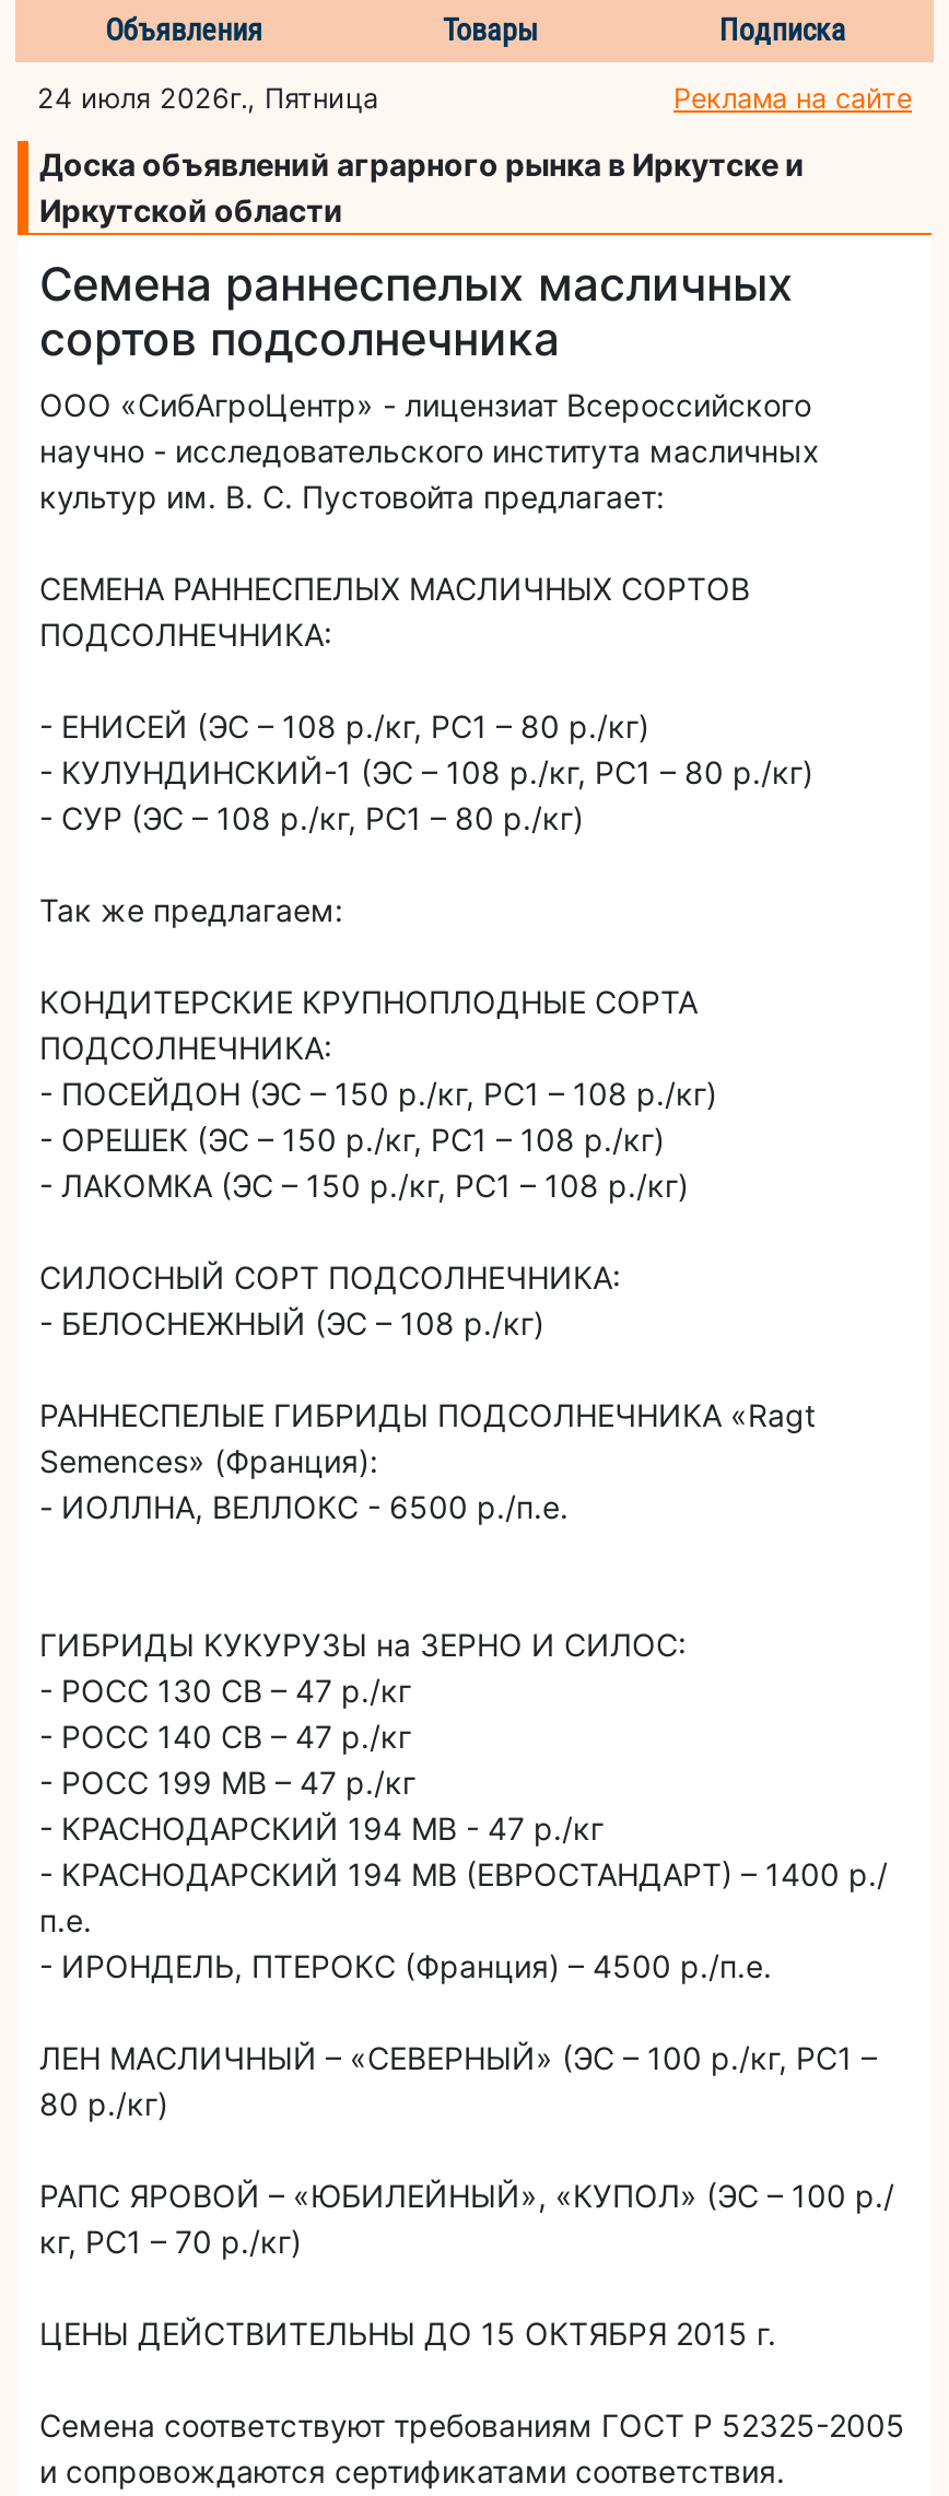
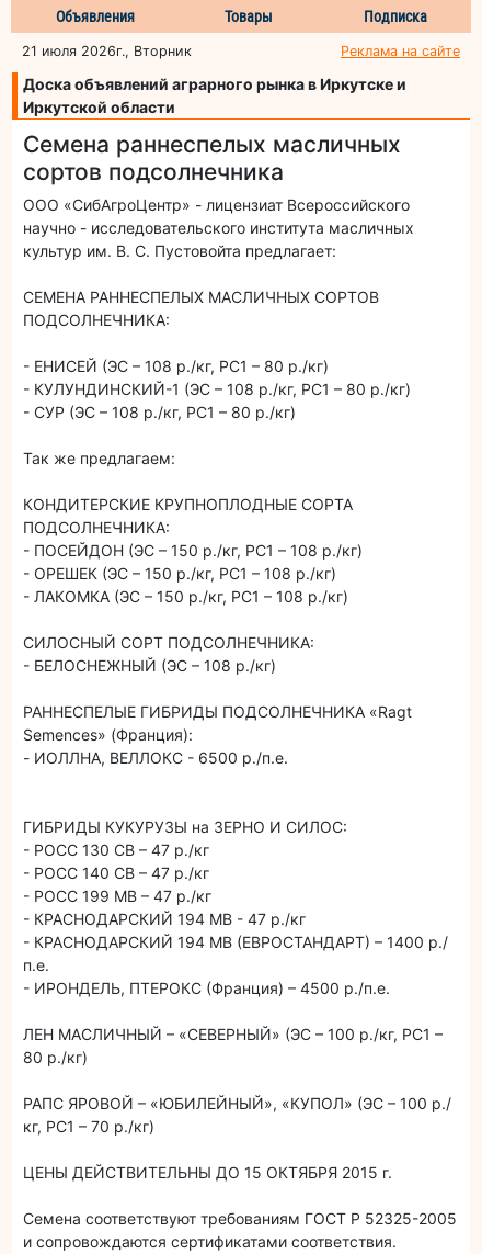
- 24 июля 2026г., Пятница
+ 21 июля 2026г., Вторник
